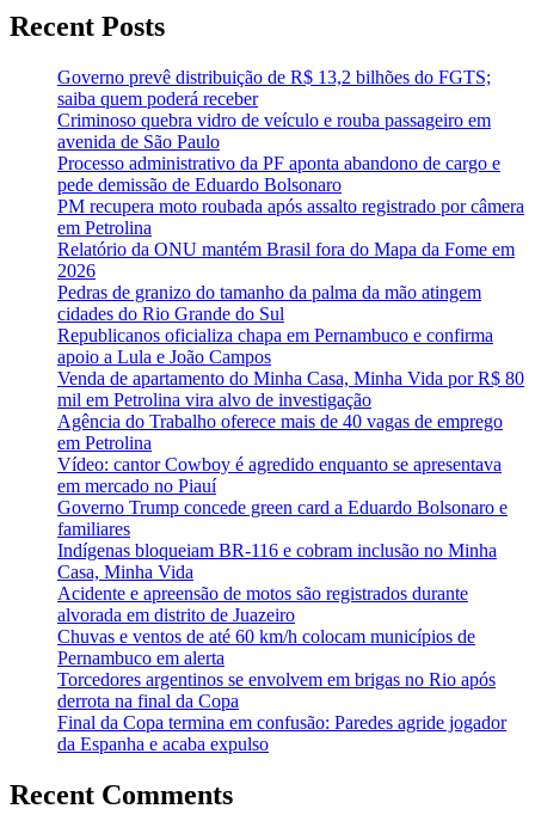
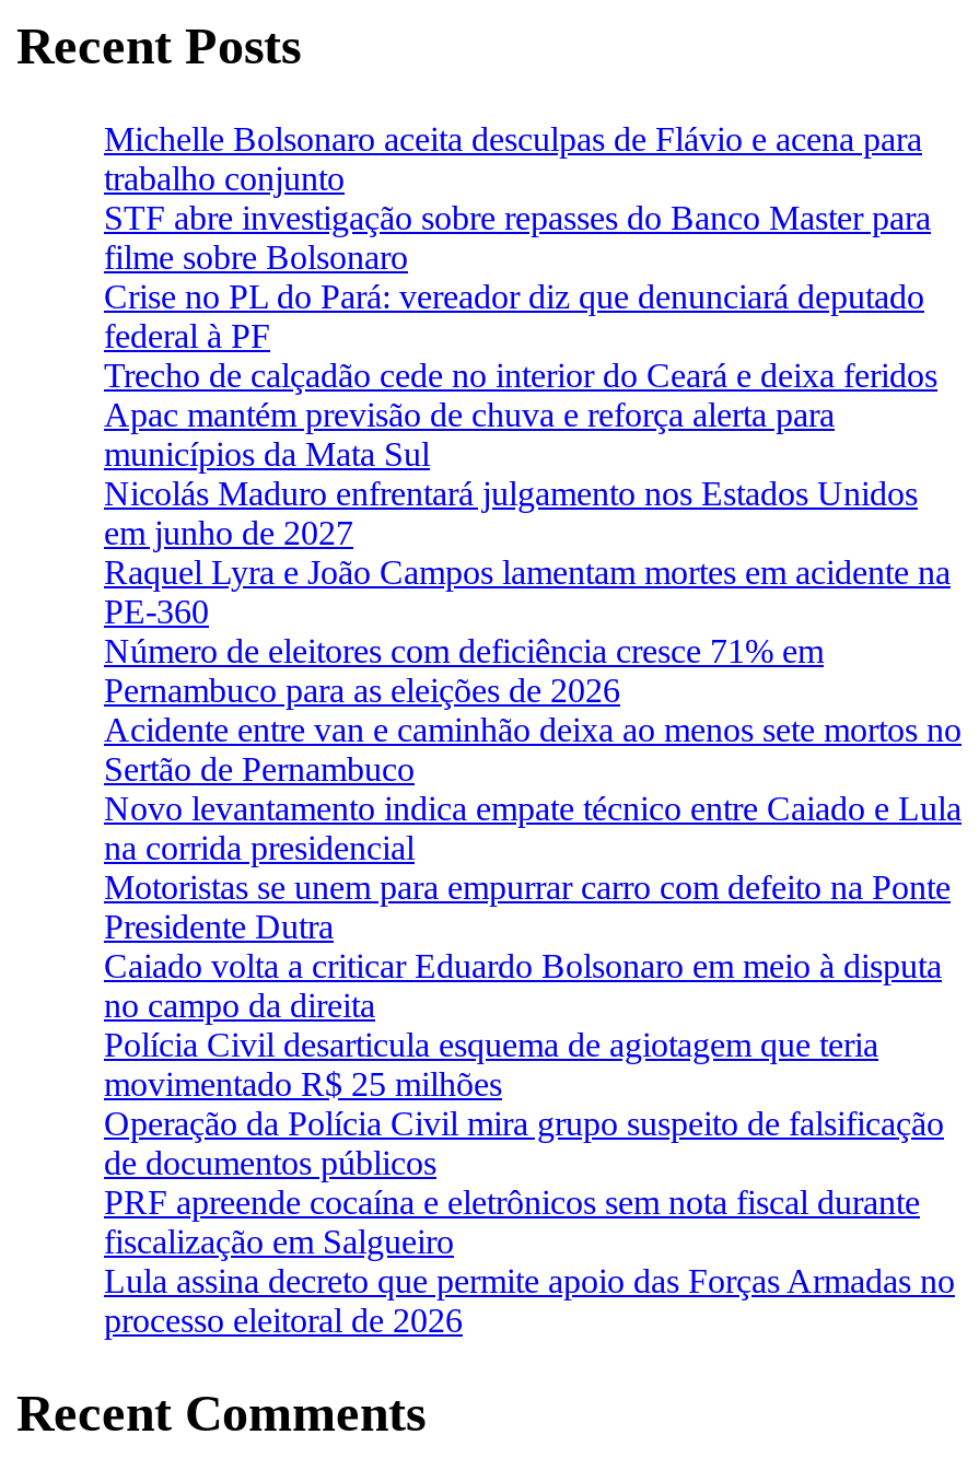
- Governo prevê distribuição de R$ 13,2 bilhões do FGTS;
- saiba quem poderá receber
- Criminoso quebra vidro de veículo e rouba passageiro em
- avenida de São Paulo
- Processo administrativo da PF aponta abandono de cargo e
- pede demissão de Eduardo Bolsonaro
- PM recupera moto roubada após assalto registrado por câmera
- em Petrolina
- Relatório da ONU mantém Brasil fora do Mapa da Fome em
- 2026
- Pedras de granizo do tamanho da palma da mão atingem
- cidades do Rio Grande do Sul
- Republicanos oficializa chapa em Pernambuco e confirma
- apoio a Lula e João Campos
- Venda de apartamento do Minha Casa, Minha Vida por R$ 80
- mil em Petrolina vira alvo de investigação
- Agência do Trabalho oferece mais de 40 vagas de emprego
- em Petrolina
- Vídeo: cantor Cowboy é agredido enquanto se apresentava
- em mercado no Piauí
- Governo Trump concede green card a Eduardo Bolsonaro e
- familiares
- Indígenas bloqueiam BR-116 e cobram inclusão no Minha
- Casa, Minha Vida
- Acidente e apreensão de motos são registrados durante
- alvorada em distrito de Juazeiro
- Chuvas e ventos de até 60 km/h colocam municípios de
- Pernambuco em alerta
- Torcedores argentinos se envolvem em brigas no Rio após
- derrota na final da Copa
- Final da Copa termina em confusão: Paredes agride jogador
- da Espanha e acaba expulso
+ Michelle Bolsonaro aceita desculpas de Flávio e acena para
+ trabalho conjunto
+ STF abre investigação sobre repasses do Banco Master para
+ filme sobre Bolsonaro
+ Crise no PL do Pará: vereador diz que denunciará deputado
+ federal à PF
+ Trecho de calçadão cede no interior do Ceará e deixa feridos
+ Apac mantém previsão de chuva e reforça alerta para
+ municípios da Mata Sul
+ Nicolás Maduro enfrentará julgamento nos Estados Unidos
+ em junho de 2027
+ Raquel Lyra e João Campos lamentam mortes em acidente na
+ PE-360
+ Número de eleitores com deficiência cresce 71% em
+ Pernambuco para as eleições de 2026
+ Acidente entre van e caminhão deixa ao menos sete mortos no
+ Sertão de Pernambuco
+ Novo levantamento indica empate técnico entre Caiado e Lula
+ na corrida presidencial
+ Motoristas se unem para empurrar carro com defeito na Ponte
+ Presidente Dutra
+ Caiado volta a criticar Eduardo Bolsonaro em meio à disputa
+ no campo da direita
+ Polícia Civil desarticula esquema de agiotagem que teria
+ movimentado R$ 25 milhões
+ Operação da Polícia Civil mira grupo suspeito de falsificação
+ de documentos públicos
+ PRF apreende cocaína e eletrônicos sem nota fiscal durante
+ fiscalização em Salgueiro
+ Lula assina decreto que permite apoio das Forças Armadas no
+ processo eleitoral de 2026
